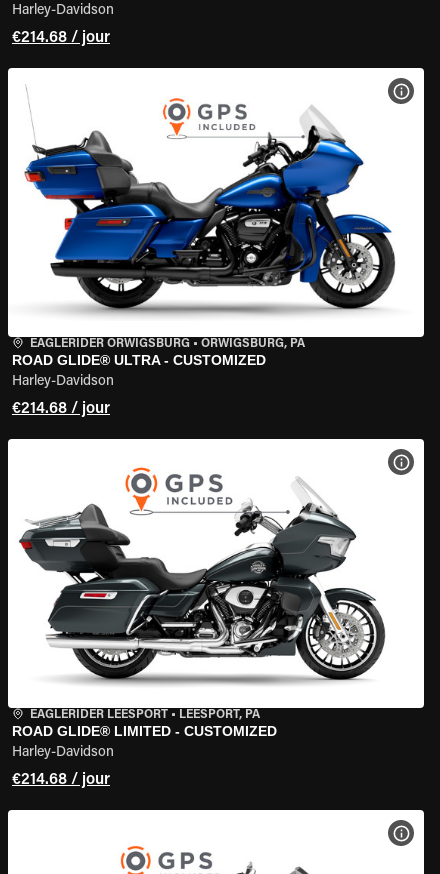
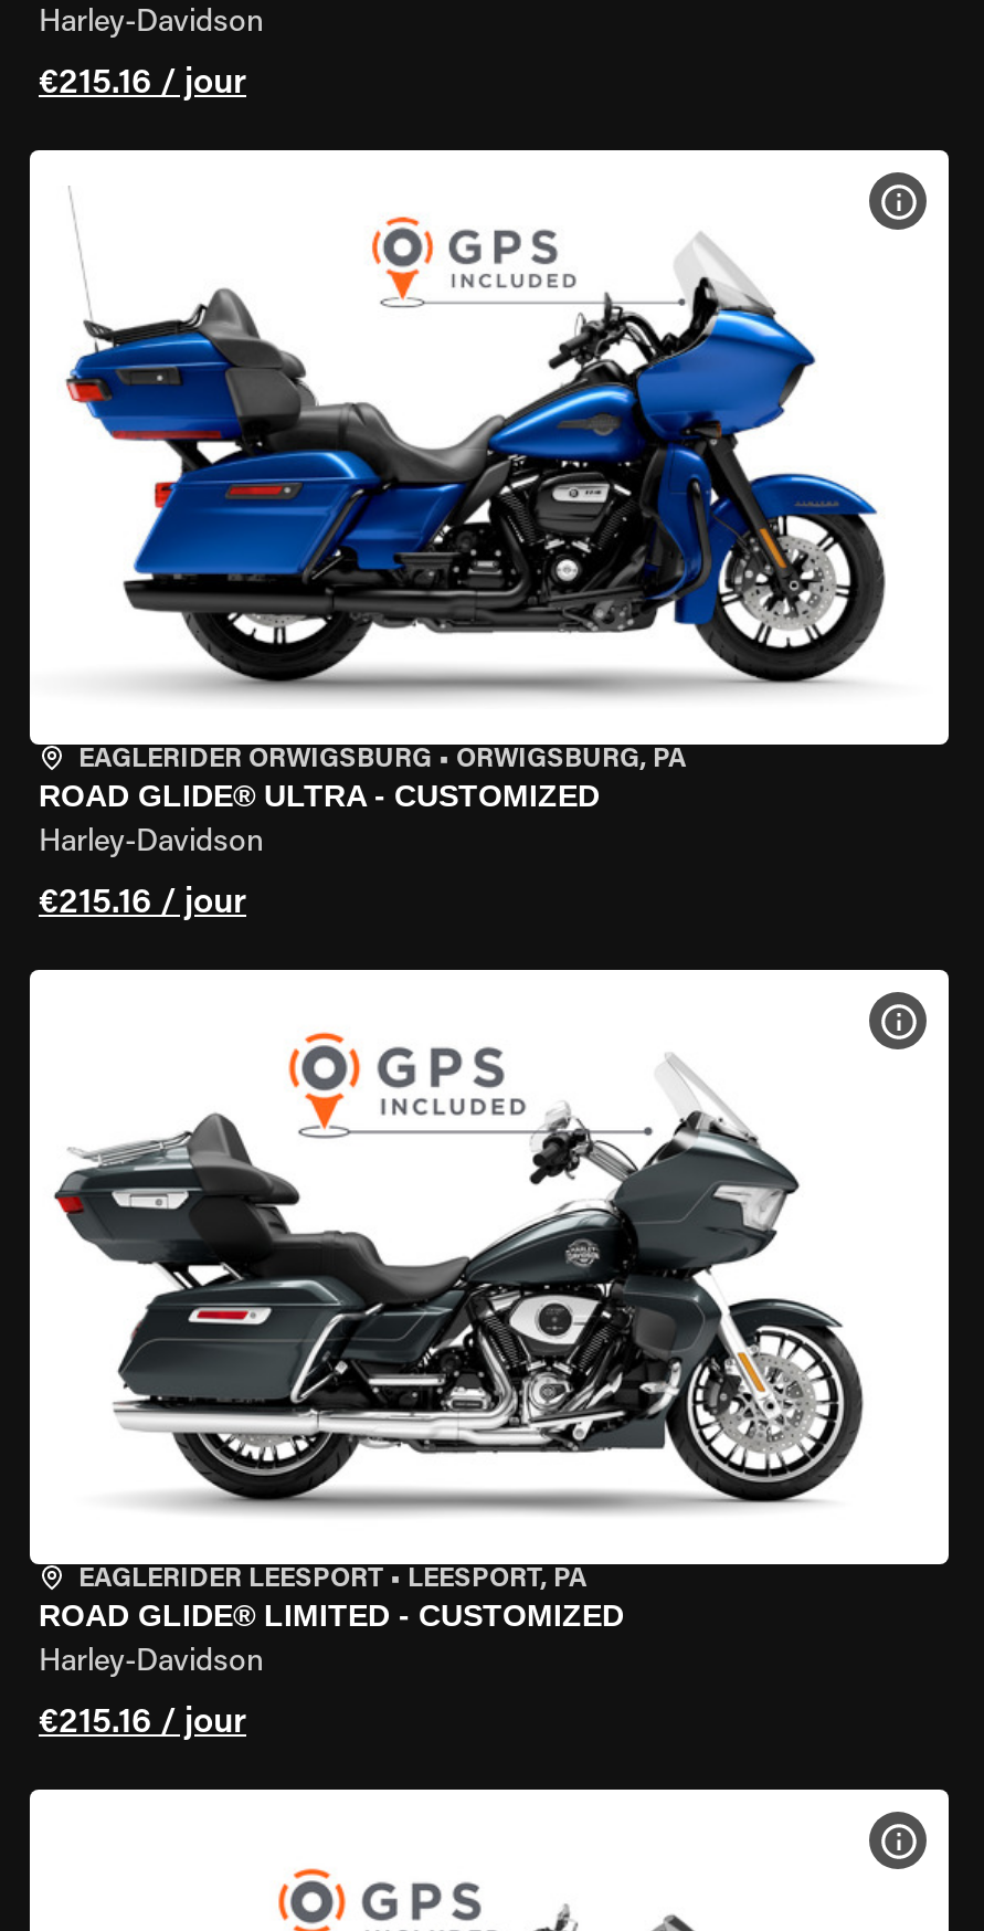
- €214.68 / jour
+ €215.16 / jour

- €214.68 / jour
+ €215.16 / jour

- €214.68 / jour
+ €215.16 / jour
